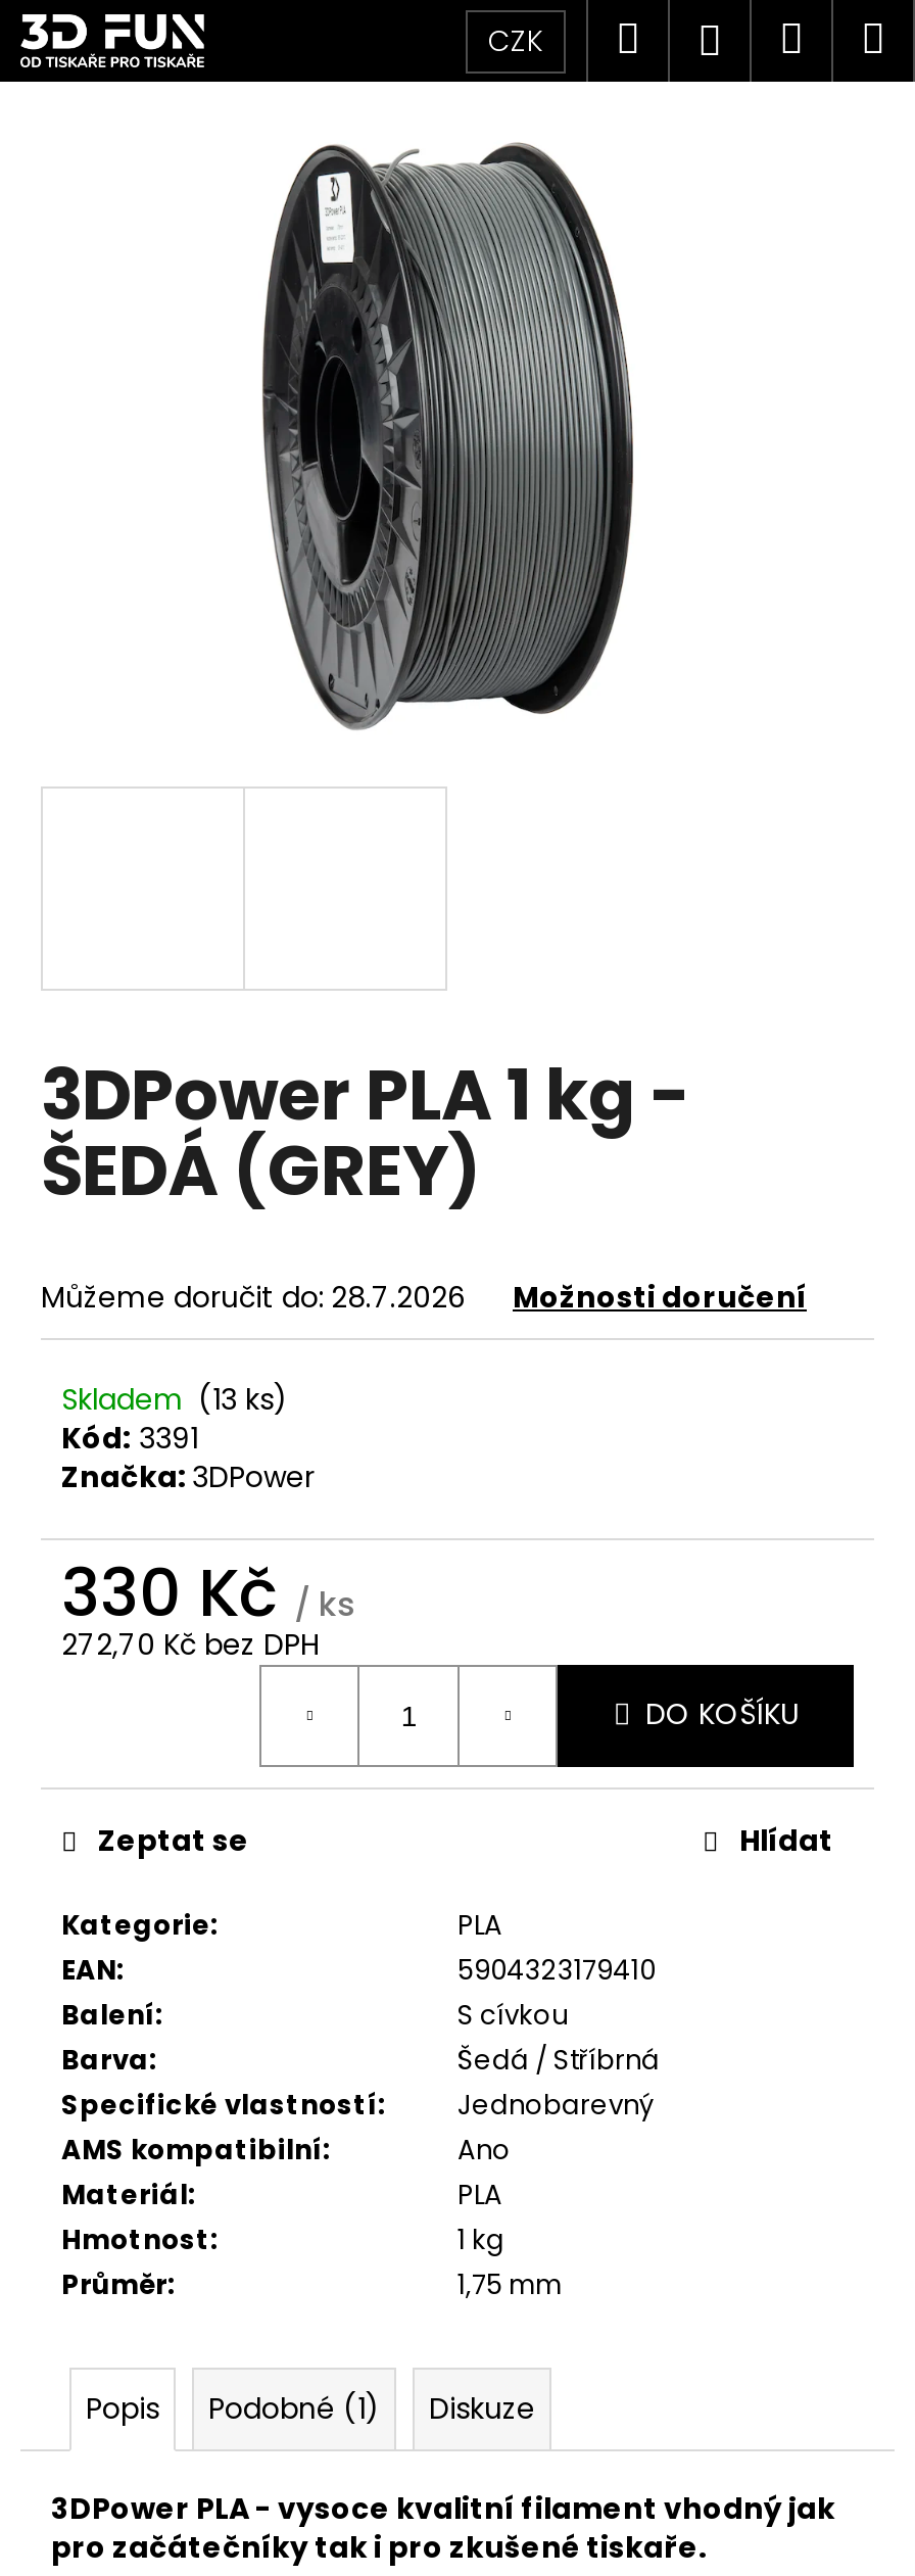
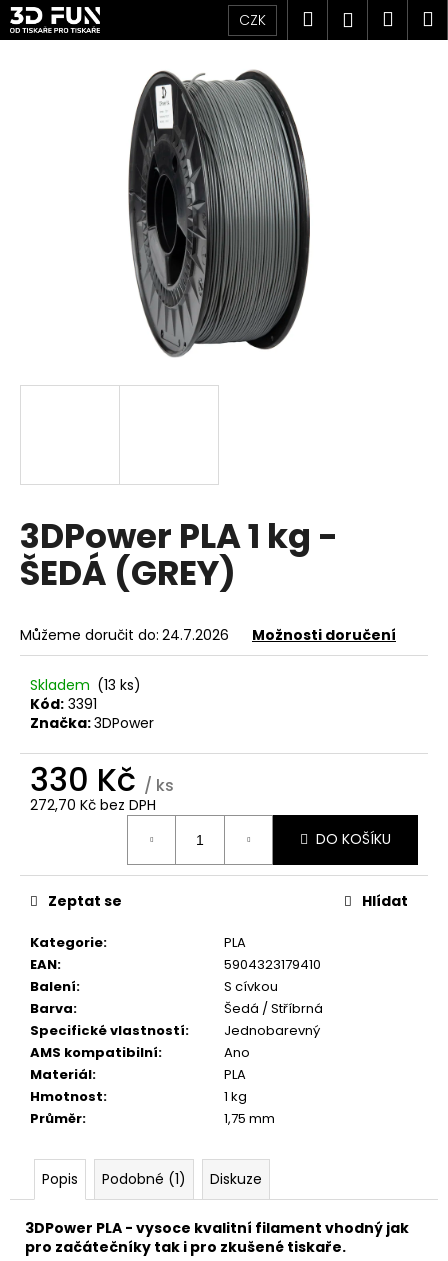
- Můžeme doručit do: 28.7.2026
+ Můžeme doručit do: 24.7.2026
